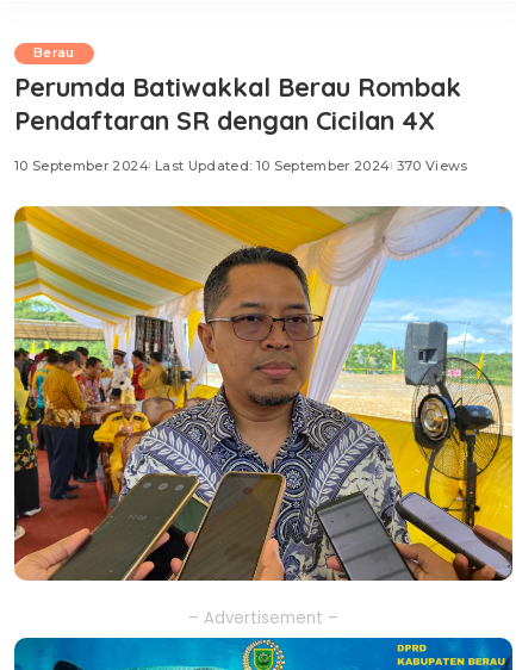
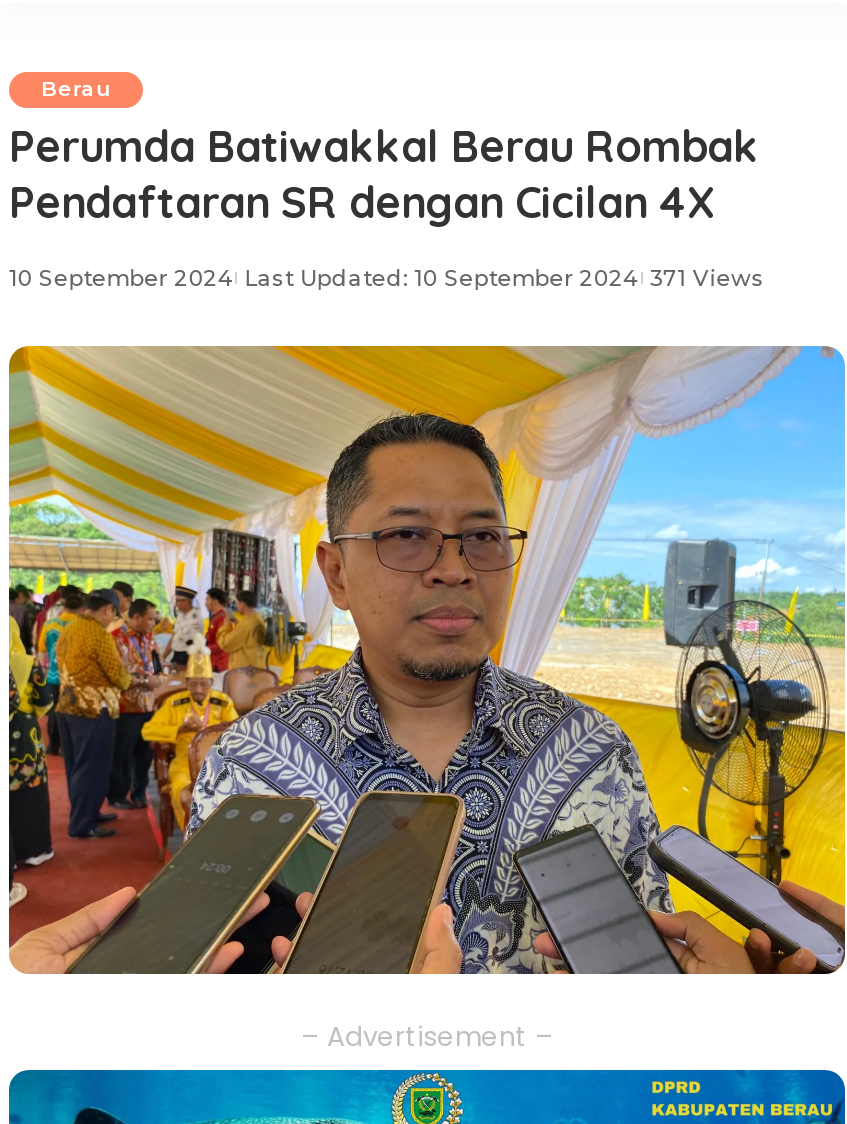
- 10 September 2024 Last Updated: 10 September 2024 370 Views
+ 10 September 2024 Last Updated: 10 September 2024 371 Views
